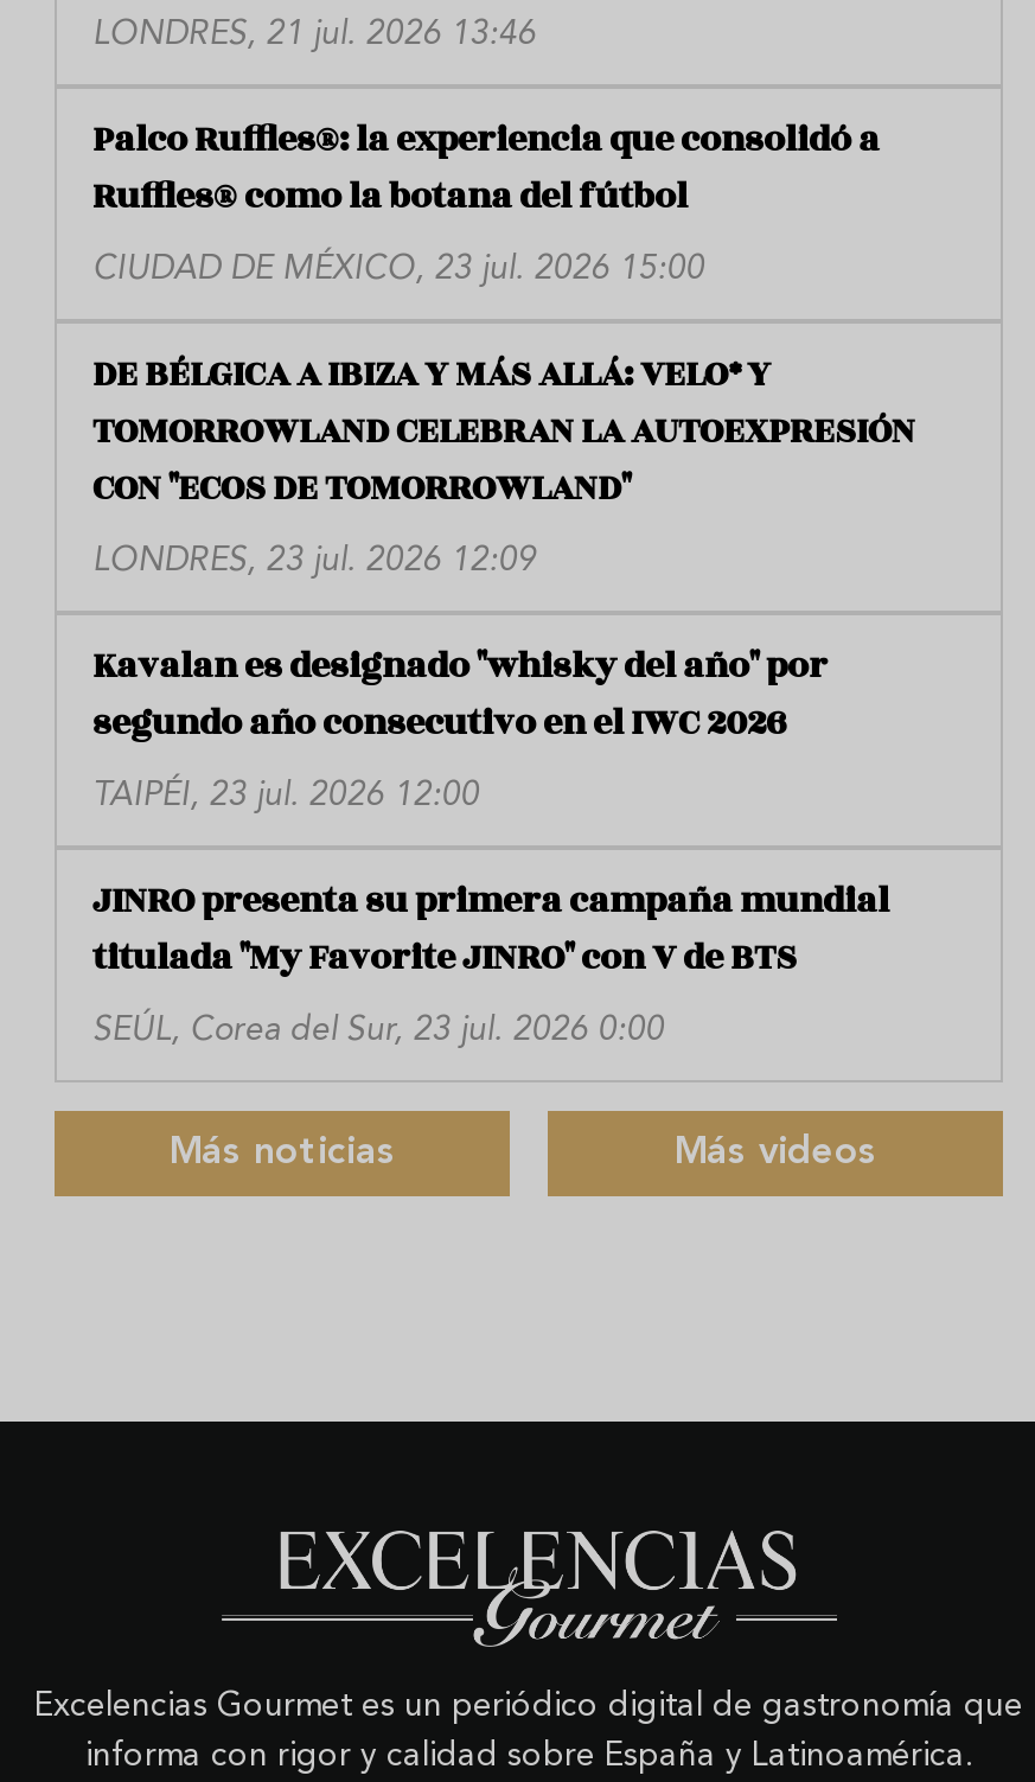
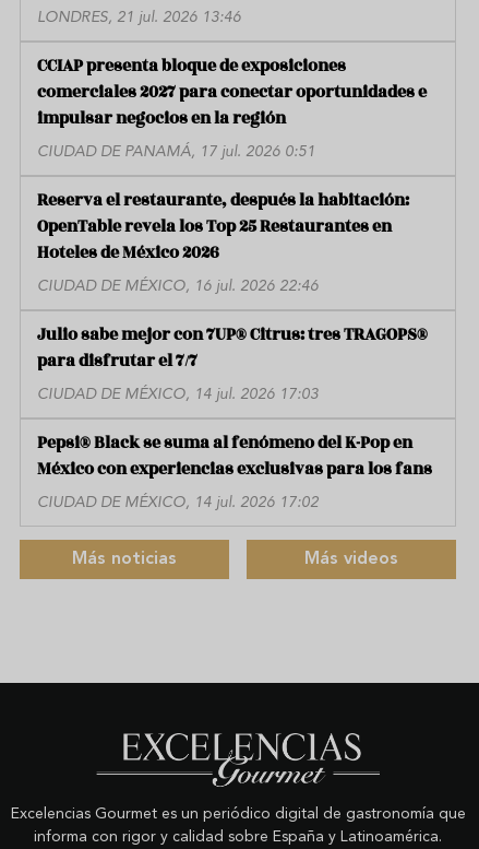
- Palco Ruffles®: la experiencia que consolidó a
- Ruffles® como la botana del fútbol
+ CCIAP presenta bloque de exposiciones
+ comerciales 2027 para conectar oportunidades e
+ impulsar negocios en la región

- CIUDAD DE MÉXICO, 23 jul. 2026 15:00
+ CIUDAD DE PANAMÁ, 17 jul. 2026 0:51

- DE BÉLGICA A IBIZA Y MÁS ALLÁ: VELO* Y
- TOMORROWLAND CELEBRAN LA AUTOEXPRESIÓN
- CON "ECOS DE TOMORROWLAND"
+ Reserva el restaurante, después la habitación:
+ OpenTable revela los Top 25 Restaurantes en
+ Hoteles de México 2026

- LONDRES, 23 jul. 2026 12:09
+ CIUDAD DE MÉXICO, 16 jul. 2026 22:46

- Kavalan es designado "whisky del año" por
- segundo año consecutivo en el IWC 2026
+ Julio sabe mejor con 7UP® Citrus: tres TRAGOPS®
+ para disfrutar el 7/7

- TAIPÉI, 23 jul. 2026 12:00
+ CIUDAD DE MÉXICO, 14 jul. 2026 17:03

- JINRO presenta su primera campaña mundial
- titulada "My Favorite JINRO" con V de BTS
+ Pepsi® Black se suma al fenómeno del K-Pop en
+ México con experiencias exclusivas para los fans

- SEÚL, Corea del Sur, 23 jul. 2026 0:00
+ CIUDAD DE MÉXICO, 14 jul. 2026 17:02
